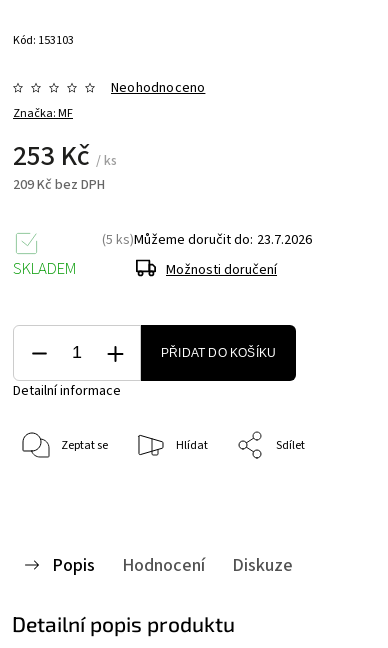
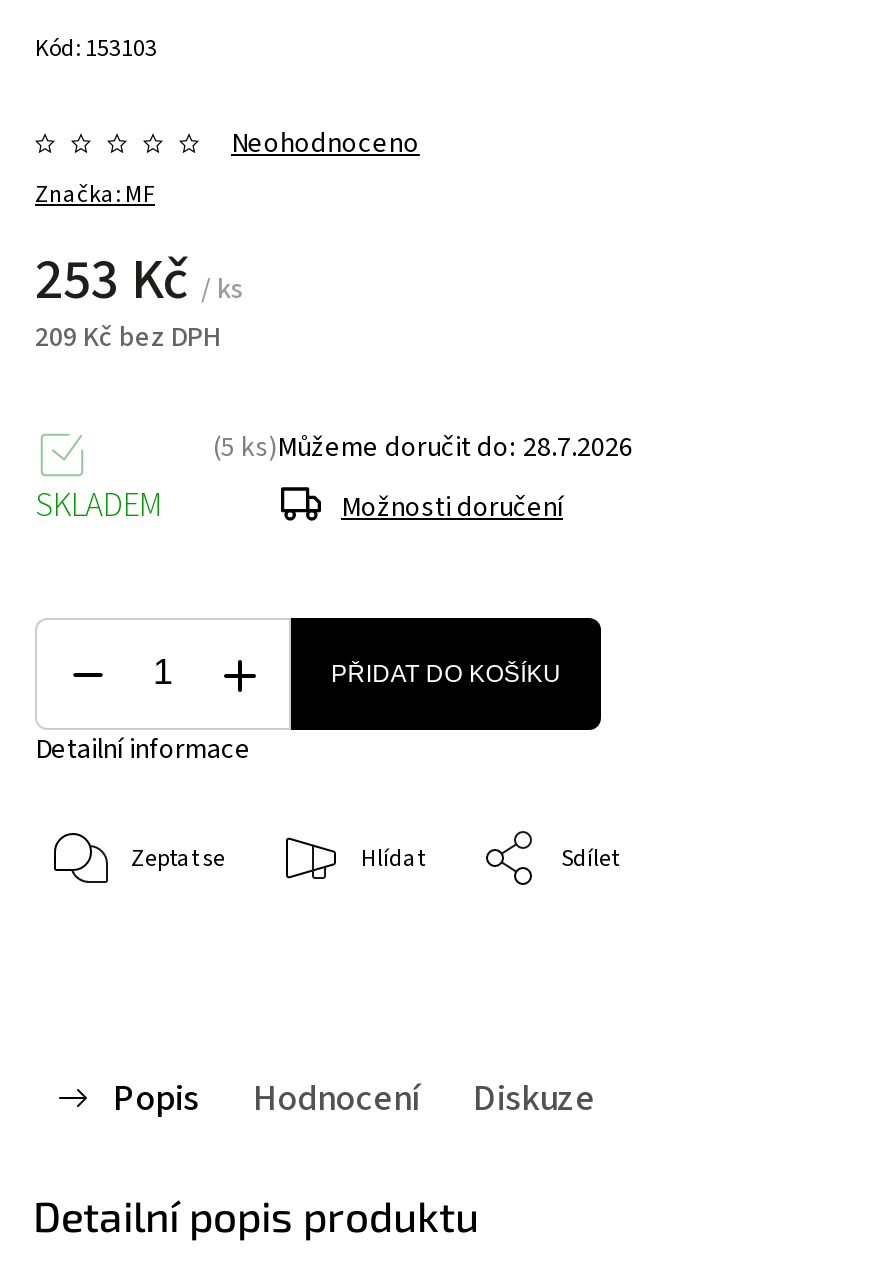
- (5 ks)Můžeme doručit do: 23.7.2026
+ (5 ks)Můžeme doručit do: 28.7.2026
